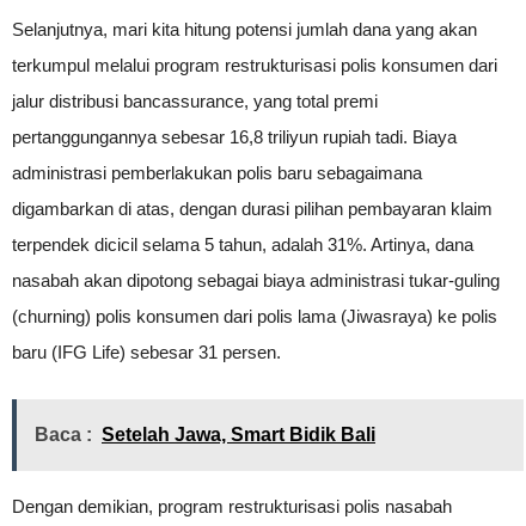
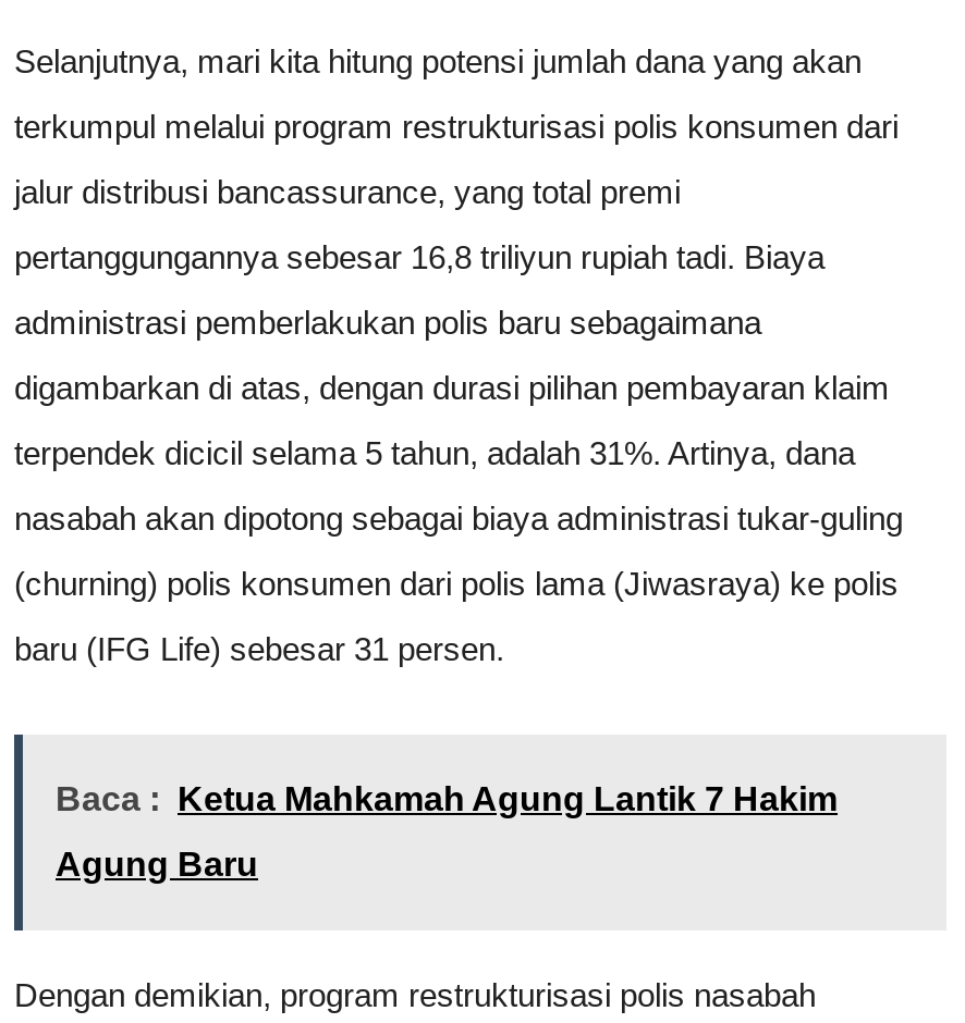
- Baca : Setelah Jawa, Smart Bidik Bali
+ Baca : Ketua Mahkamah Agung Lantik 7 Hakim
+ Agung Baru
